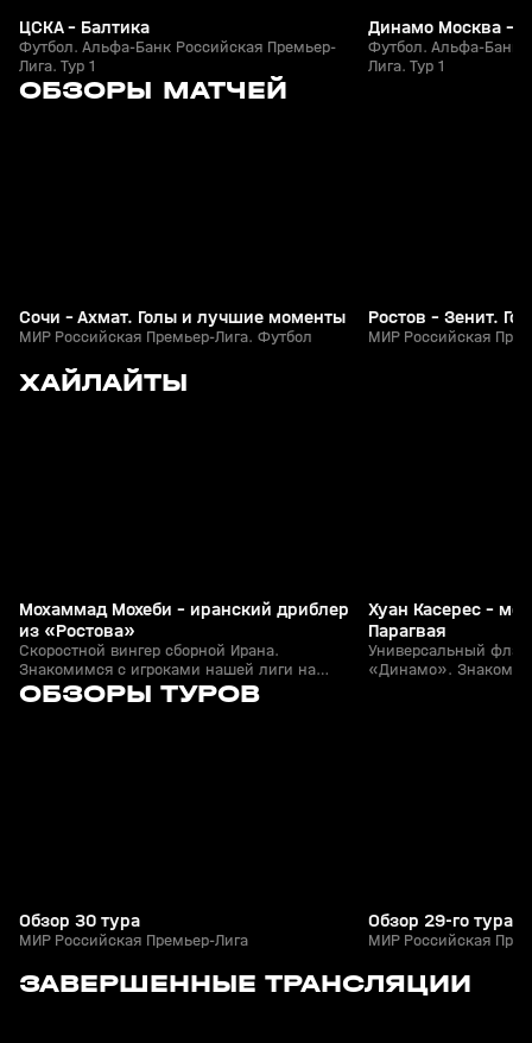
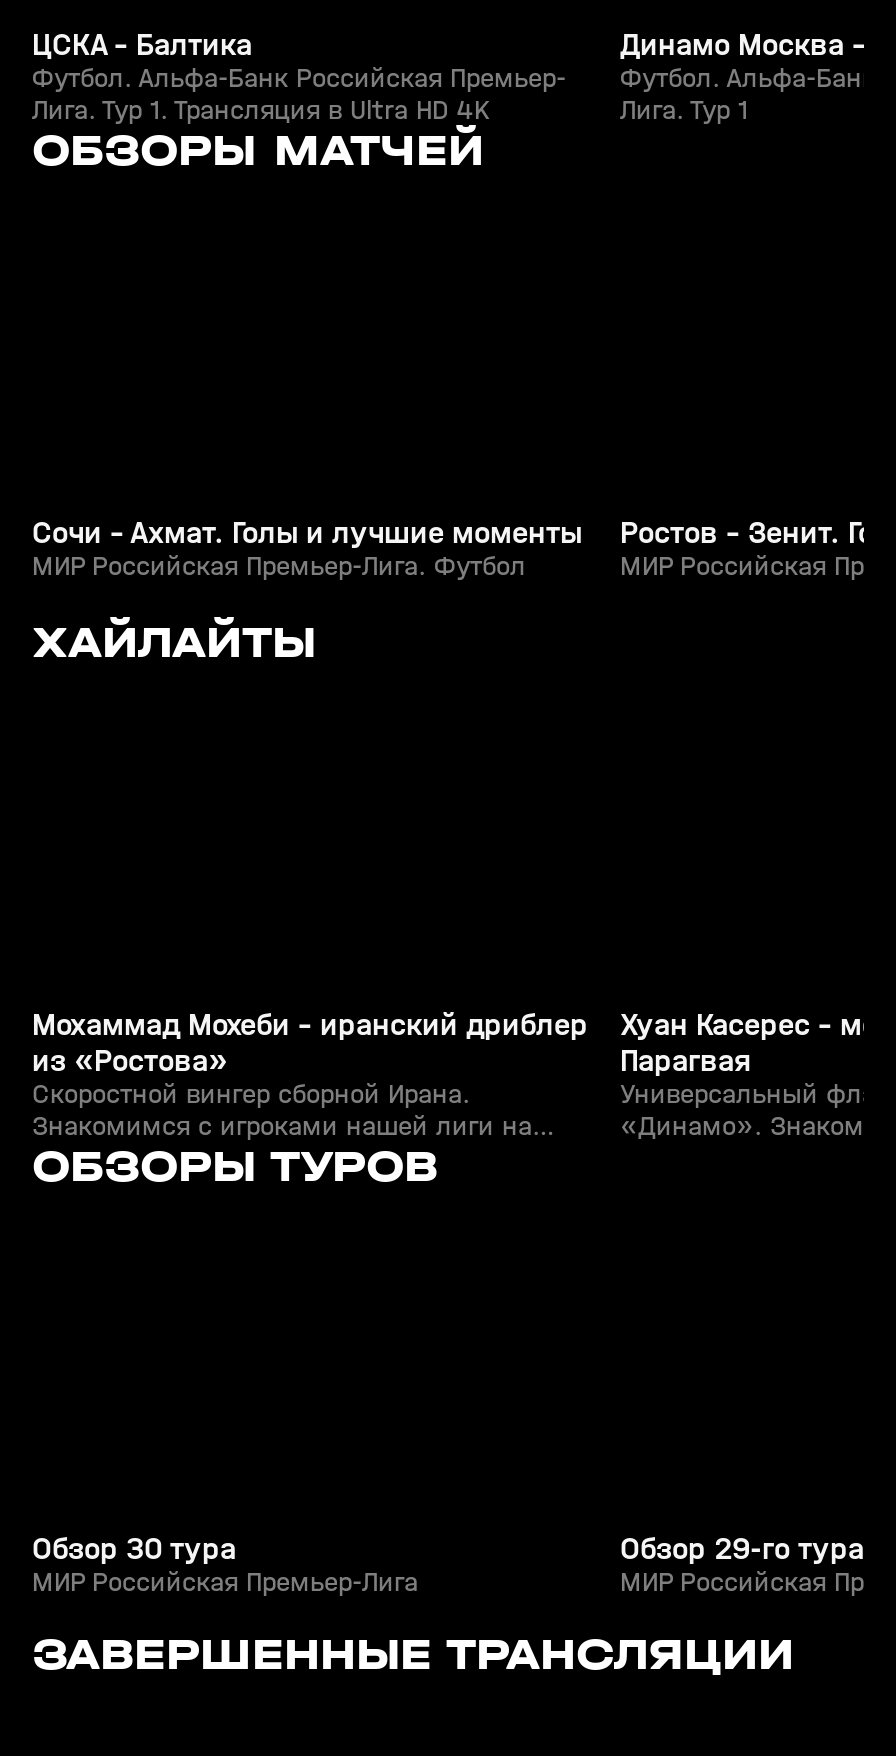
- Лига. Тур 1
+ Лига. Тур 1. Трансляция в Ultra HD 4K
